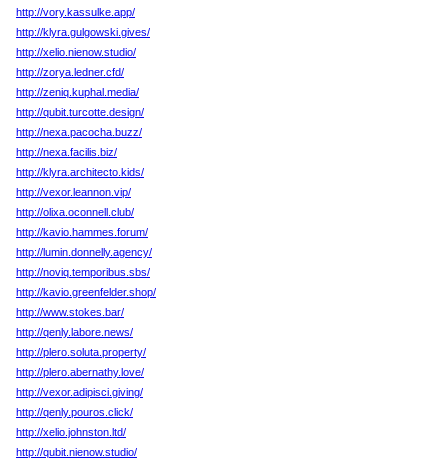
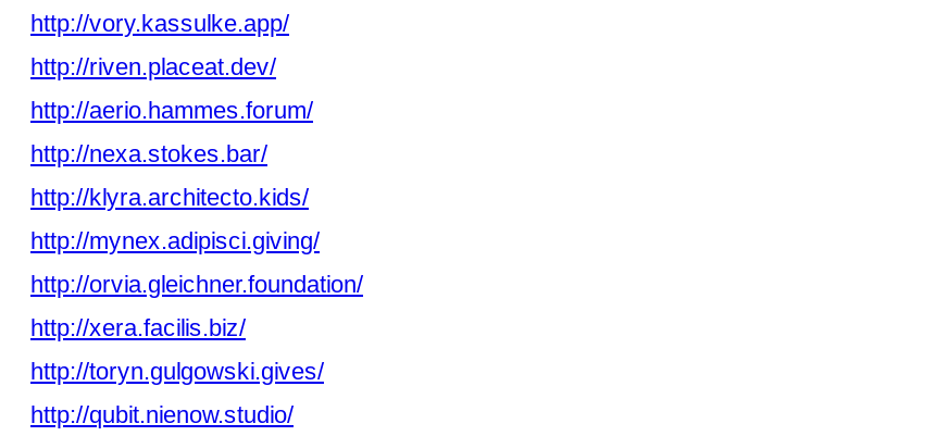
- http://klyra.gulgowski.gives/
- http://xelio.nienow.studio/
- http://zorya.ledner.cfd/
- http://zeniq.kuphal.media/
- http://qubit.turcotte.design/
- http://nexa.pacocha.buzz/
- http://nexa.facilis.biz/
+ http://riven.placeat.dev/
+ http://aerio.hammes.forum/
+ http://nexa.stokes.bar/

- http://vexor.leannon.vip/
- http://olixa.oconnell.club/
- http://kavio.hammes.forum/
- http://lumin.donnelly.agency/
- http://noviq.temporibus.sbs/
- http://kavio.greenfelder.shop/
- http://www.stokes.bar/
- http://qenly.labore.news/
- http://plero.soluta.property/
- http://plero.abernathy.love/
- http://vexor.adipisci.giving/
- http://qenly.pouros.click/
- http://xelio.johnston.ltd/
+ http://mynex.adipisci.giving/
+ http://orvia.gleichner.foundation/
+ http://xera.facilis.biz/
+ http://toryn.gulgowski.gives/
